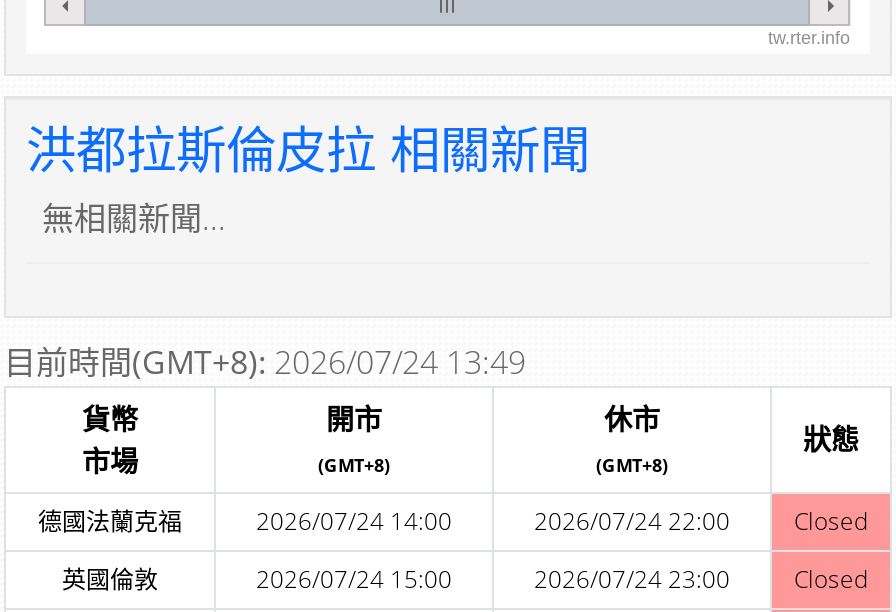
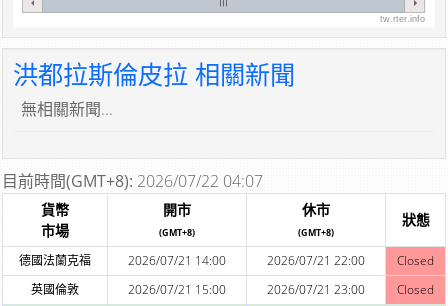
- 目前時間(GMT+8): 2026/07/24 13:49
+ 目前時間(GMT+8): 2026/07/22 04:07

- 2026/07/24 14:00
+ 2026/07/21 14:00

- 2026/07/24 22:00 Closed
+ 2026/07/21 22:00 Closed

- 2026/07/24 15:00
+ 2026/07/21 15:00

- 2026/07/24 23:00 Closed
+ 2026/07/21 23:00 Closed
